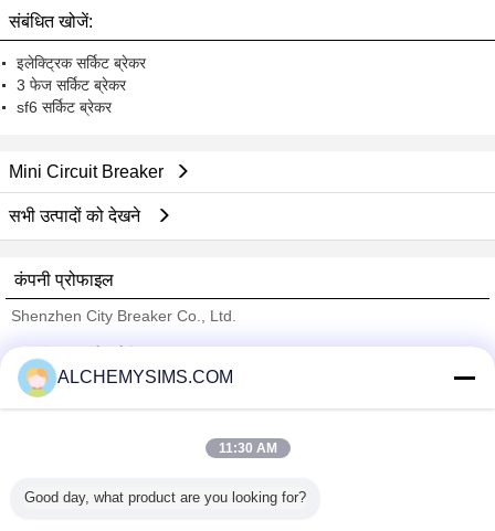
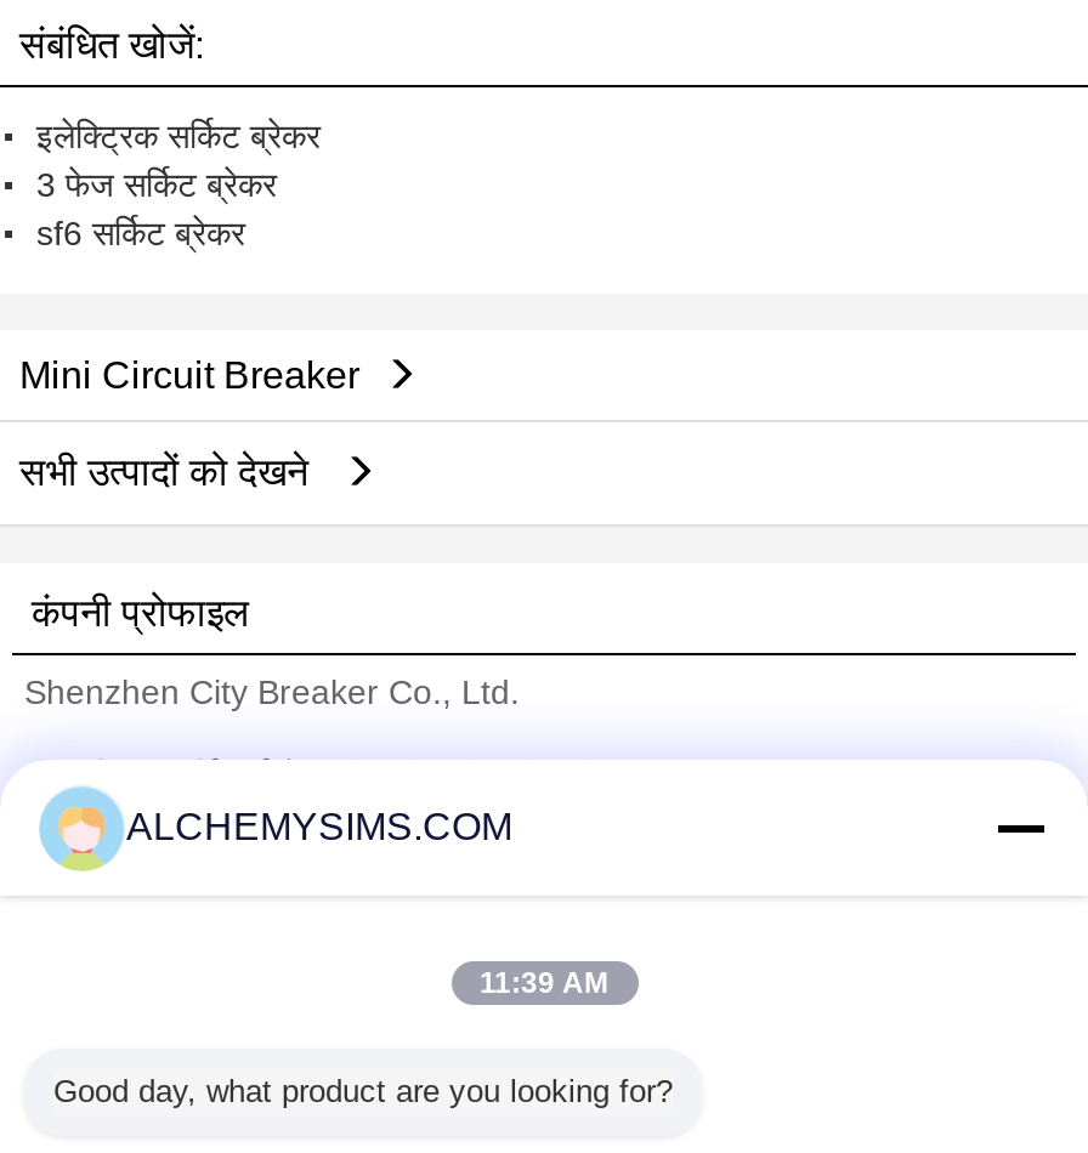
- 11:30 AM
+ 11:39 AM
